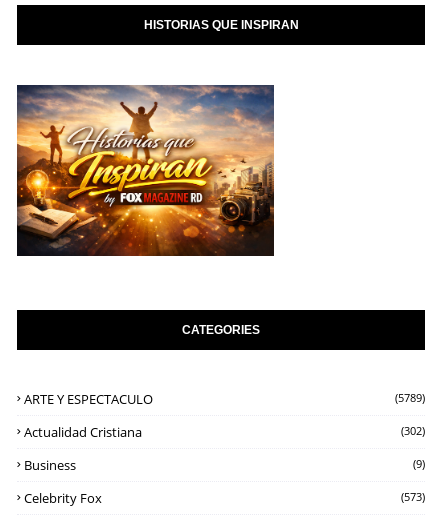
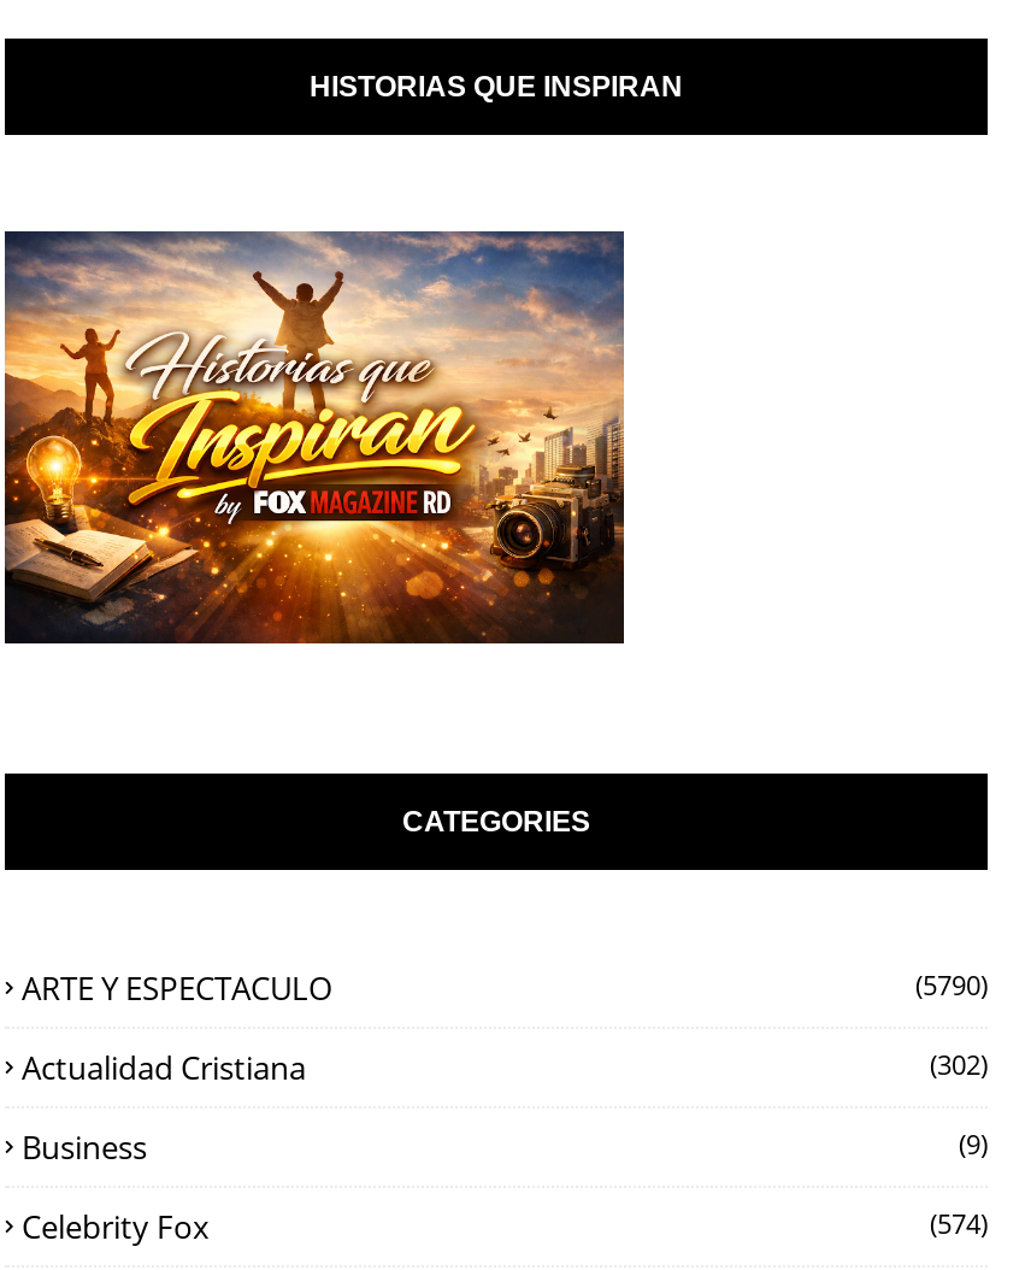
- (5789)
+ (5790)

- (573)
+ (574)
